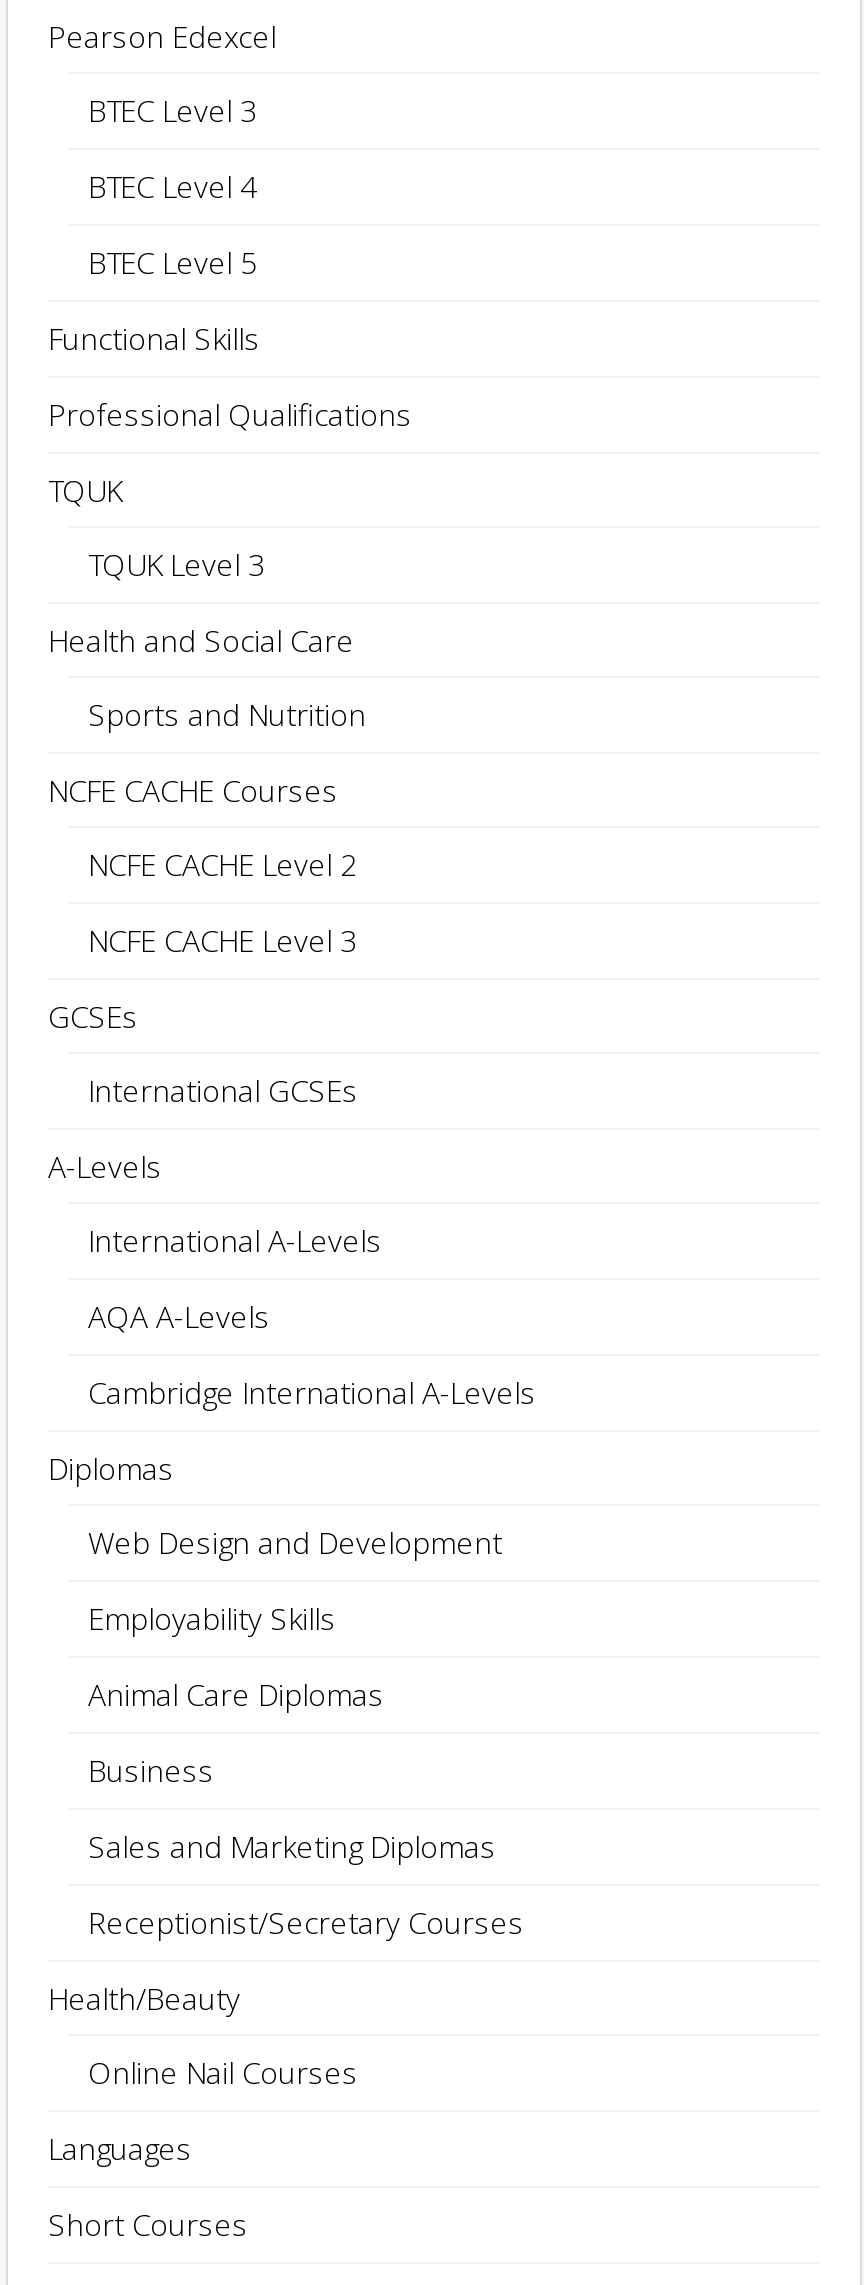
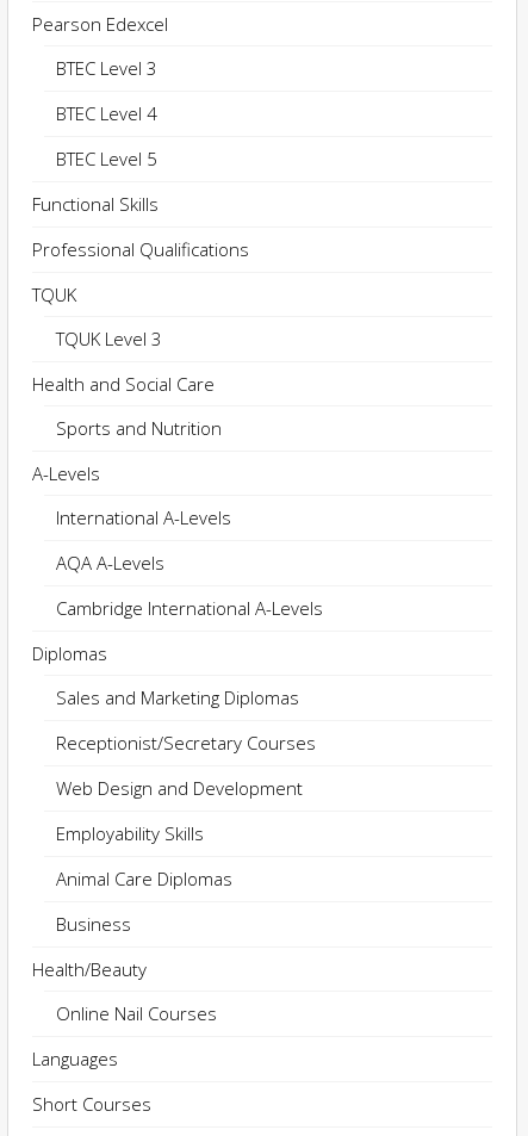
- NCFE CACHE Courses
- NCFE CACHE Level 2
- NCFE CACHE Level 3
- GCSEs
- International GCSEs

moved up: Sales and Marketing Diplomas | Receptionist/Secretary Courses
